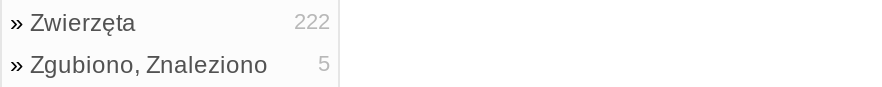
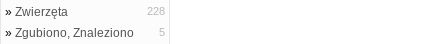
- 222
+ 228
